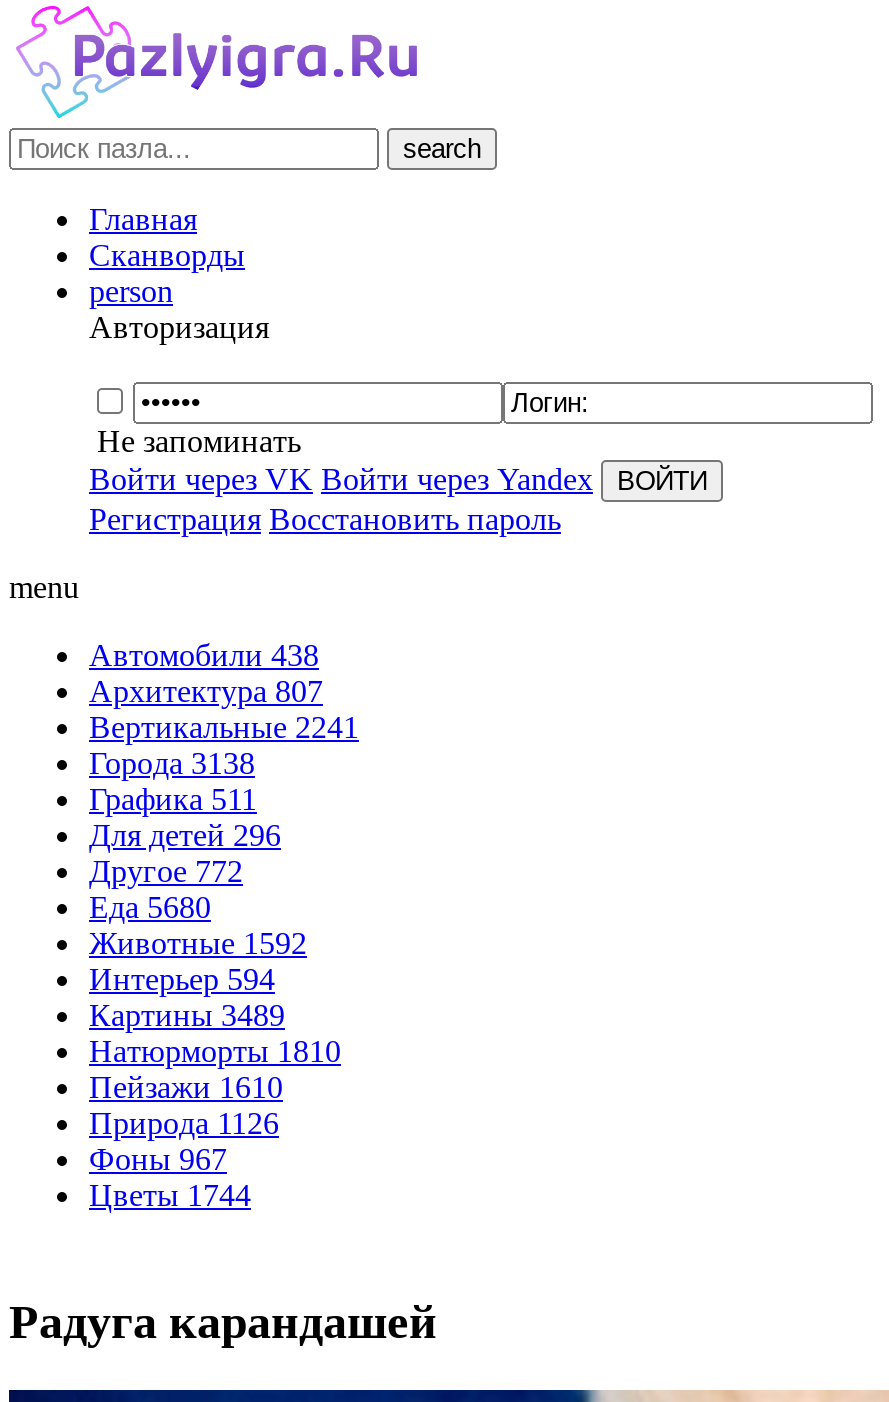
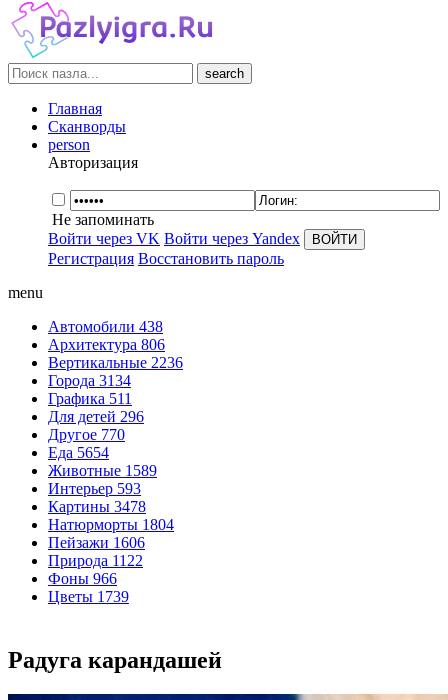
- Архитектура 807
+ Архитектура 806

- Вертикальные 2241
+ Вертикальные 2236

- Города 3138
+ Города 3134

- Другое 772
+ Другое 770

- Еда 5680
+ Еда 5654

- Животные 1592
+ Животные 1589

- Интерьер 594
+ Интерьер 593

- Картины 3489
+ Картины 3478

- Натюрморты 1810
+ Натюрморты 1804

- Пейзажи 1610
+ Пейзажи 1606

- Природа 1126
+ Природа 1122

- Фоны 967
+ Фоны 966

- Цветы 1744
+ Цветы 1739
